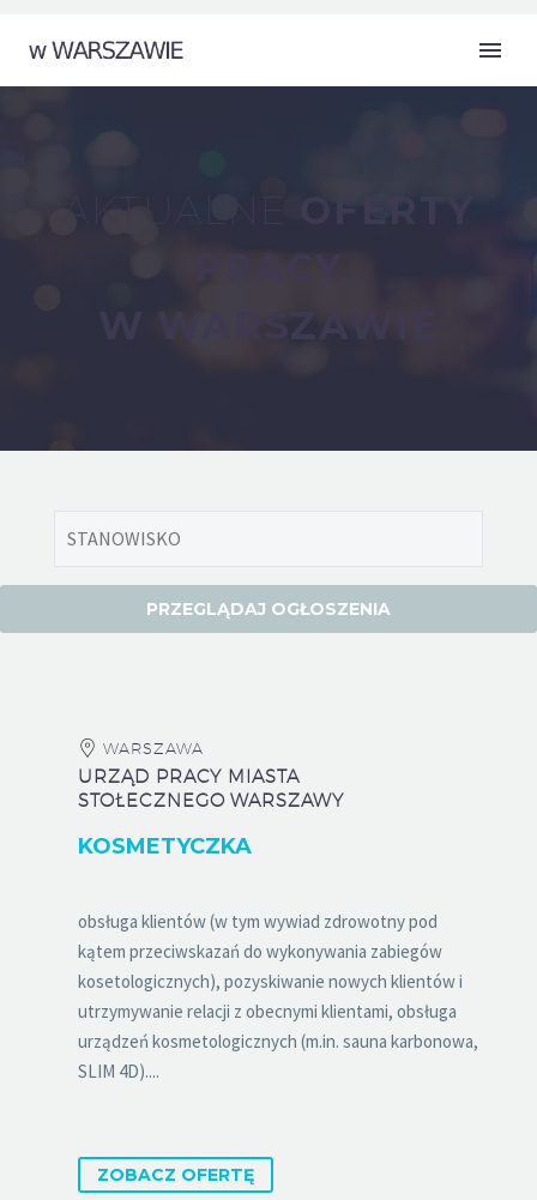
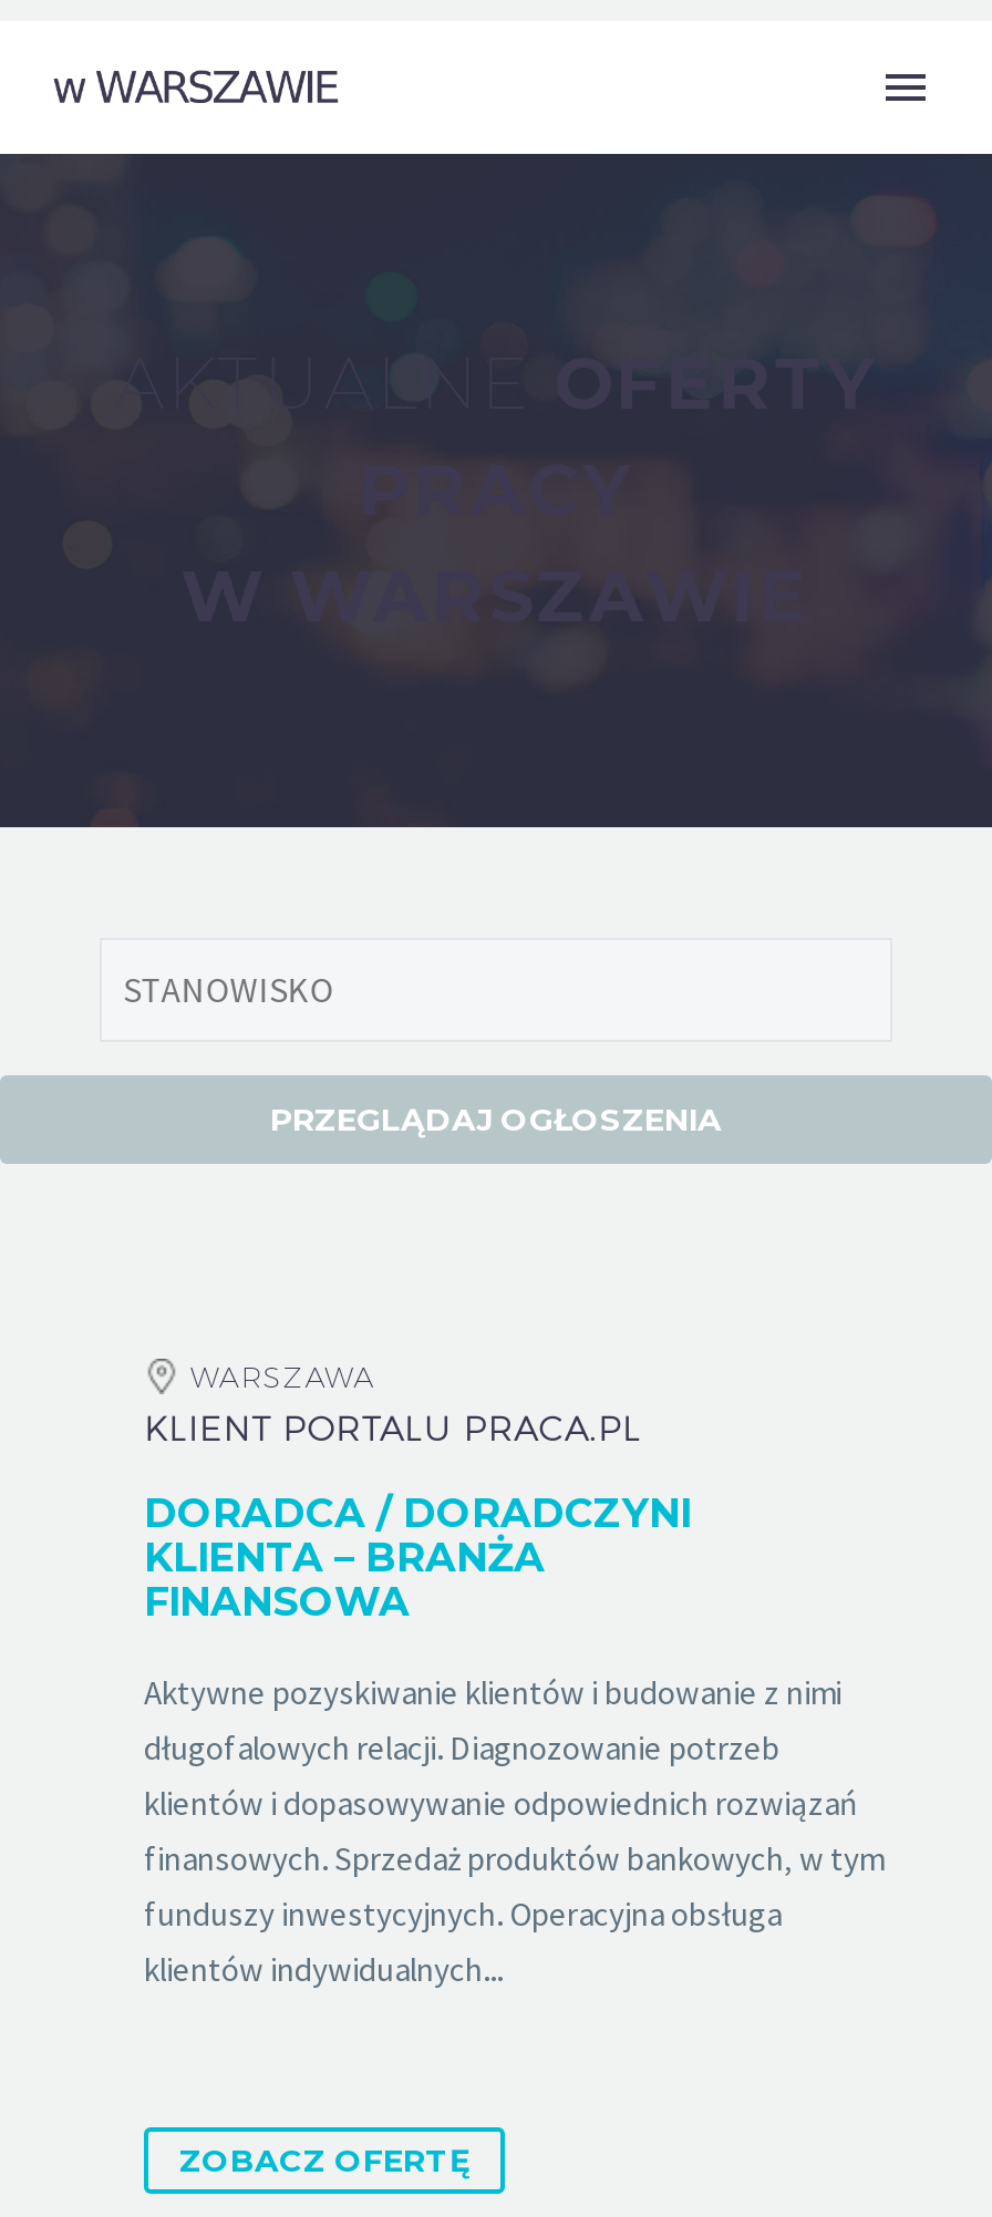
- URZĄD PRACY MIASTA
- STOŁECZNEGO WARSZAWY
+ KLIENT PORTALU PRACA.PL

- KOSMETYCZKA
+ DORADCA / DORADCZYNI
+ KLIENTA – BRANŻA
+ FINANSOWA

- obsługa klientów (w tym wywiad zdrowotny pod
- kątem przeciwskazań do wykonywania zabiegów
- kosetologicznych), pozyskiwanie nowych klientów i
- utrzymywanie relacji z obecnymi klientami, obsługa
- urządzeń kosmetologicznych (m.in. sauna karbonowa,
- SLIM 4D)....
+ Aktywne pozyskiwanie klientów i budowanie z nimi
+ długofalowych relacji. Diagnozowanie potrzeb
+ klientów i dopasowywanie odpowiednich rozwiązań
+ finansowych. Sprzedaż produktów bankowych, w tym
+ funduszy inwestycyjnych. Operacyjna obsługa
+ klientów indywidualnych...
